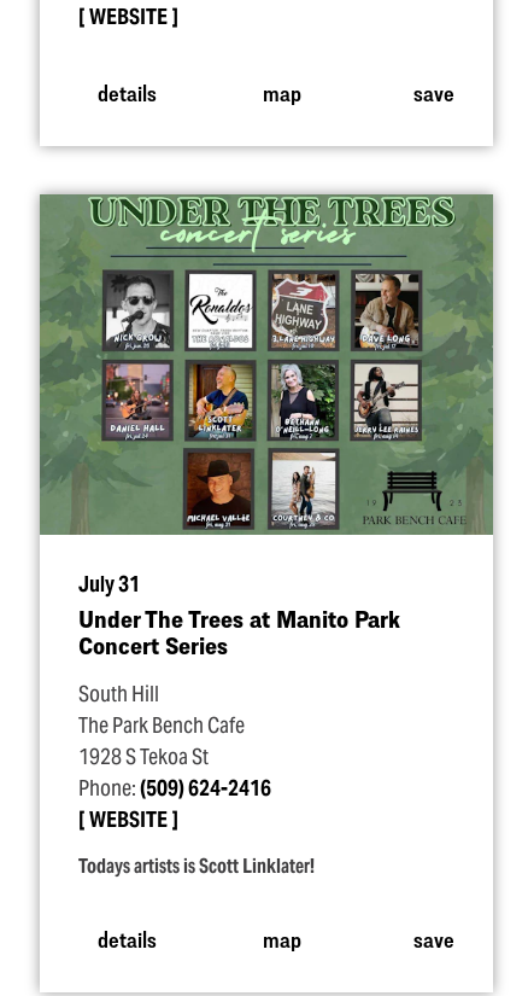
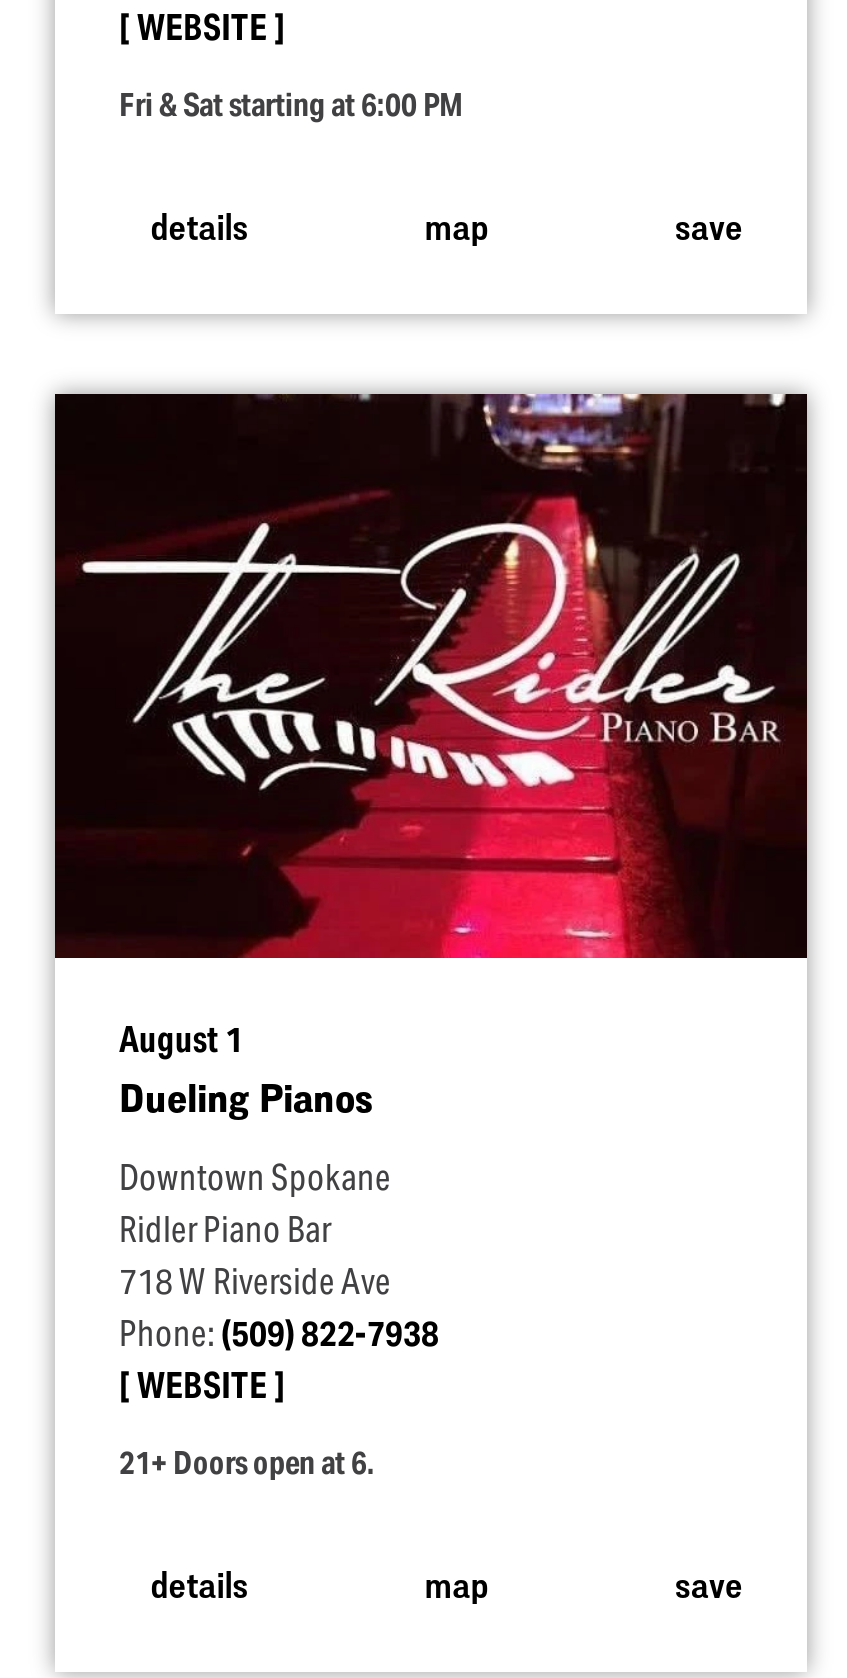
+ Fri & Sat starting at 6:00 PM

moved down: details | map | save

- [image]
- July 31
- Under The Trees at Manito Park
- Concert Series
+ [image]
+ August 1
+ Dueling Pianos

- South Hill
- The Park Bench Cafe
- 1928 S Tekoa St
- Phone: (509) 624-2416
+ Downtown Spokane
+ Ridler Piano Bar
+ 718 W Riverside Ave
+ Phone: (509) 822-7938

- Todays artists is Scott Linklater!
+ 21+ Doors open at 6.
